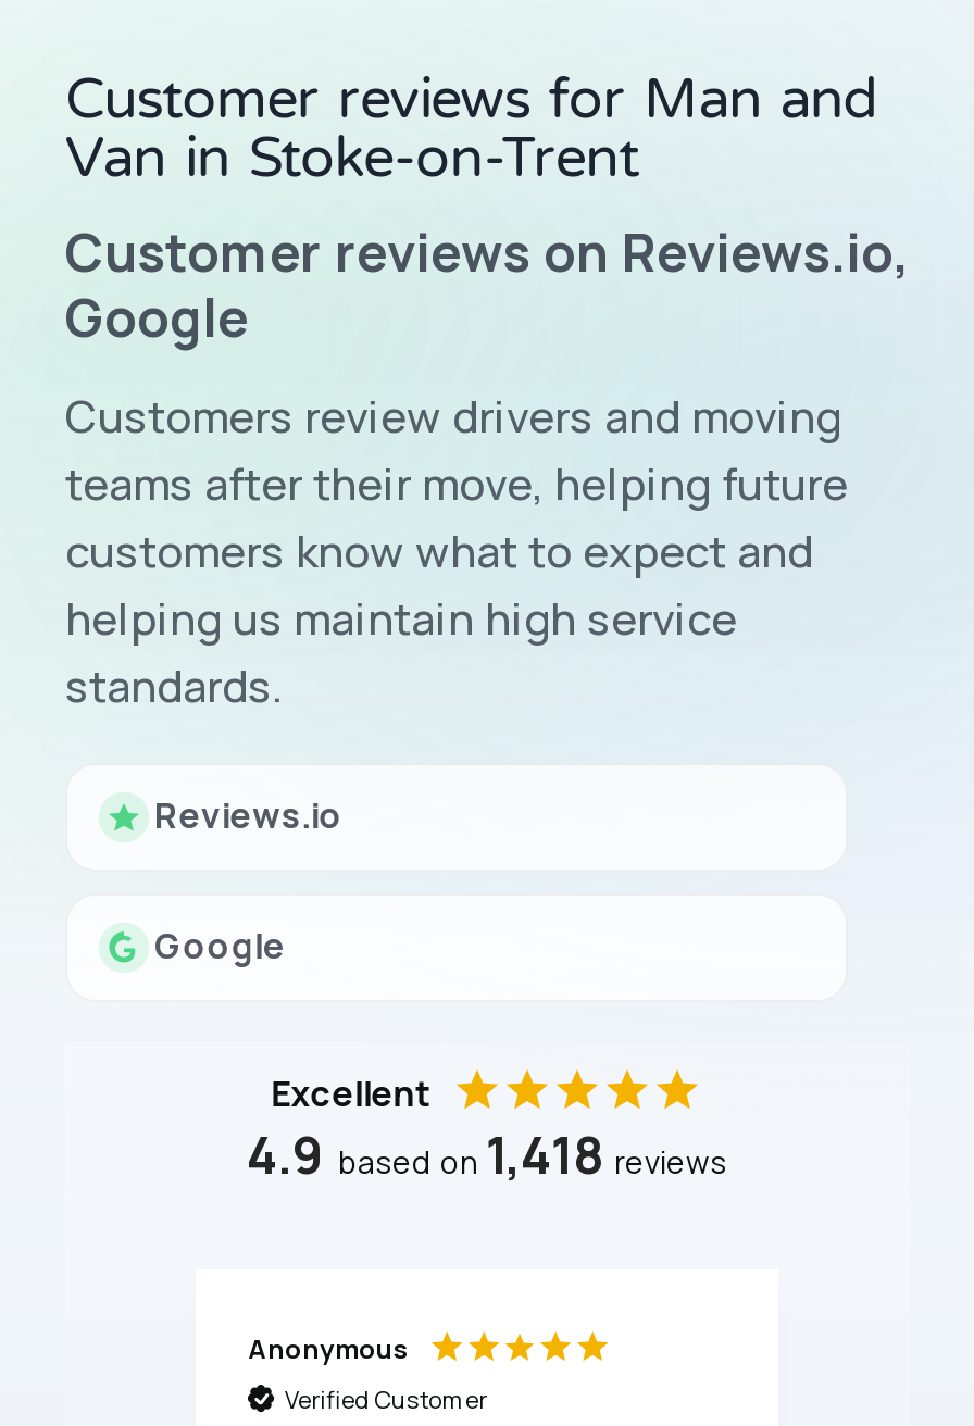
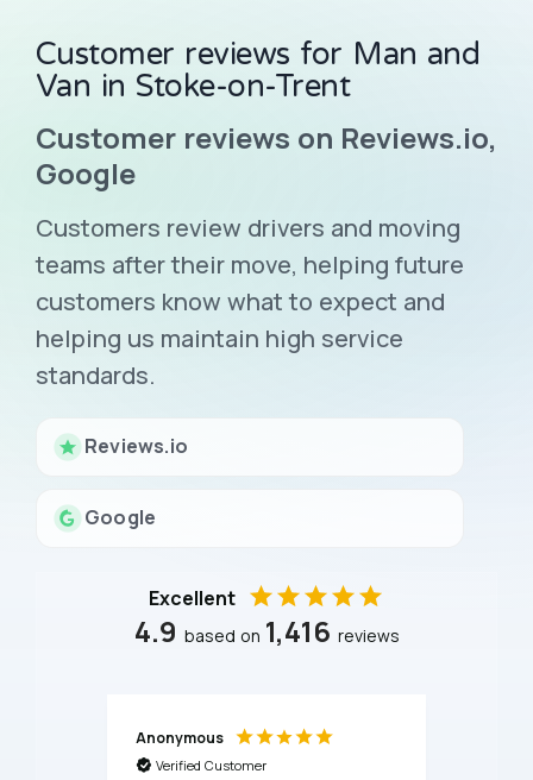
- 4.9 based on 1,418 reviews
+ 4.9 based on 1,416 reviews
